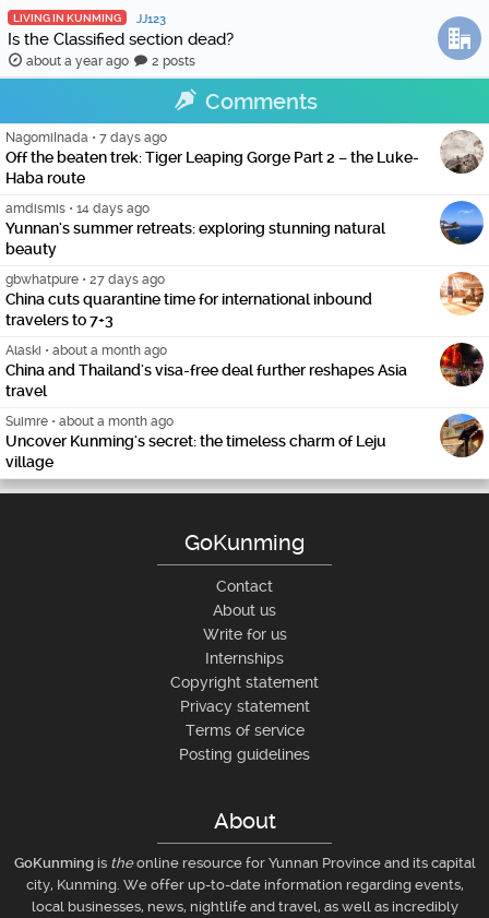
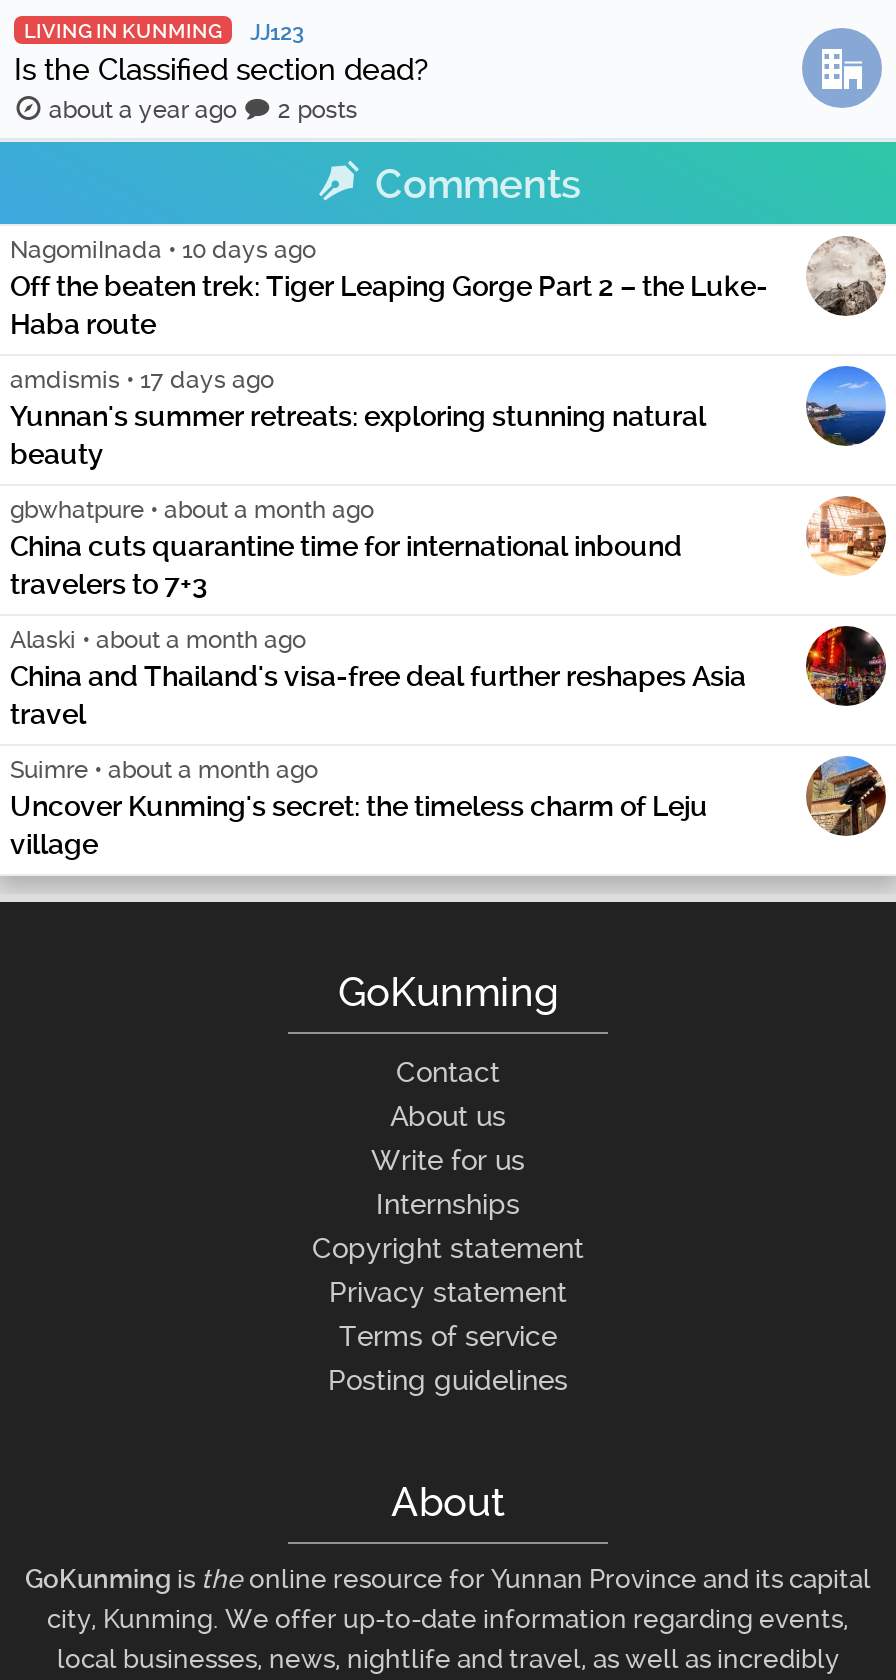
- NagomiInada • 7 days ago
+ NagomiInada • 10 days ago

- amdismis • 14 days ago
+ amdismis • 17 days ago

- gbwhatpure • 27 days ago
+ gbwhatpure • about a month ago
